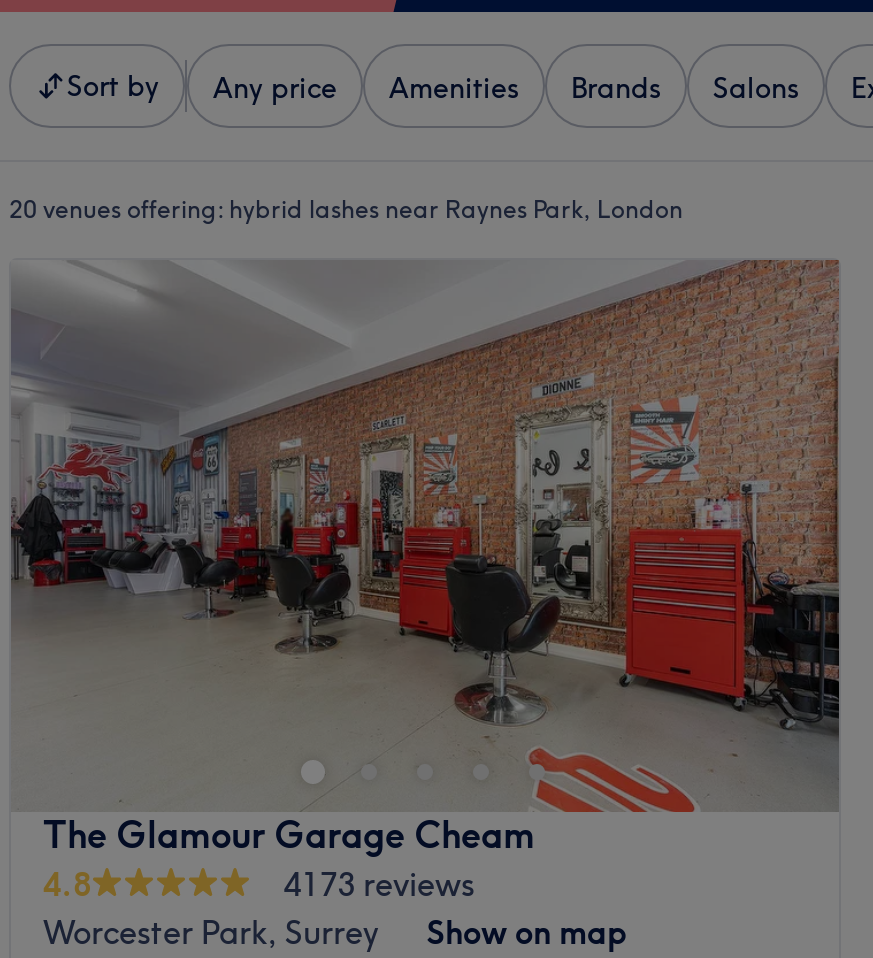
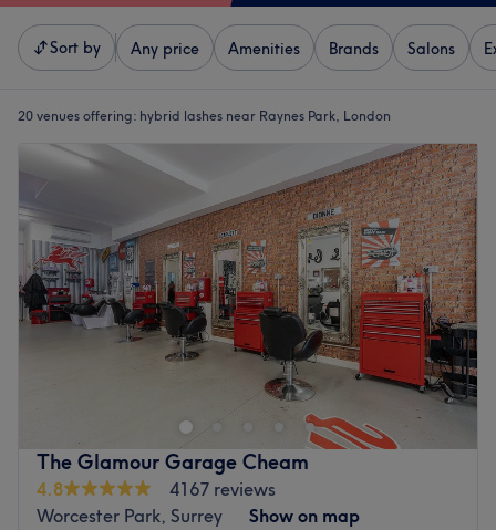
- 4173 reviews
+ 4167 reviews
